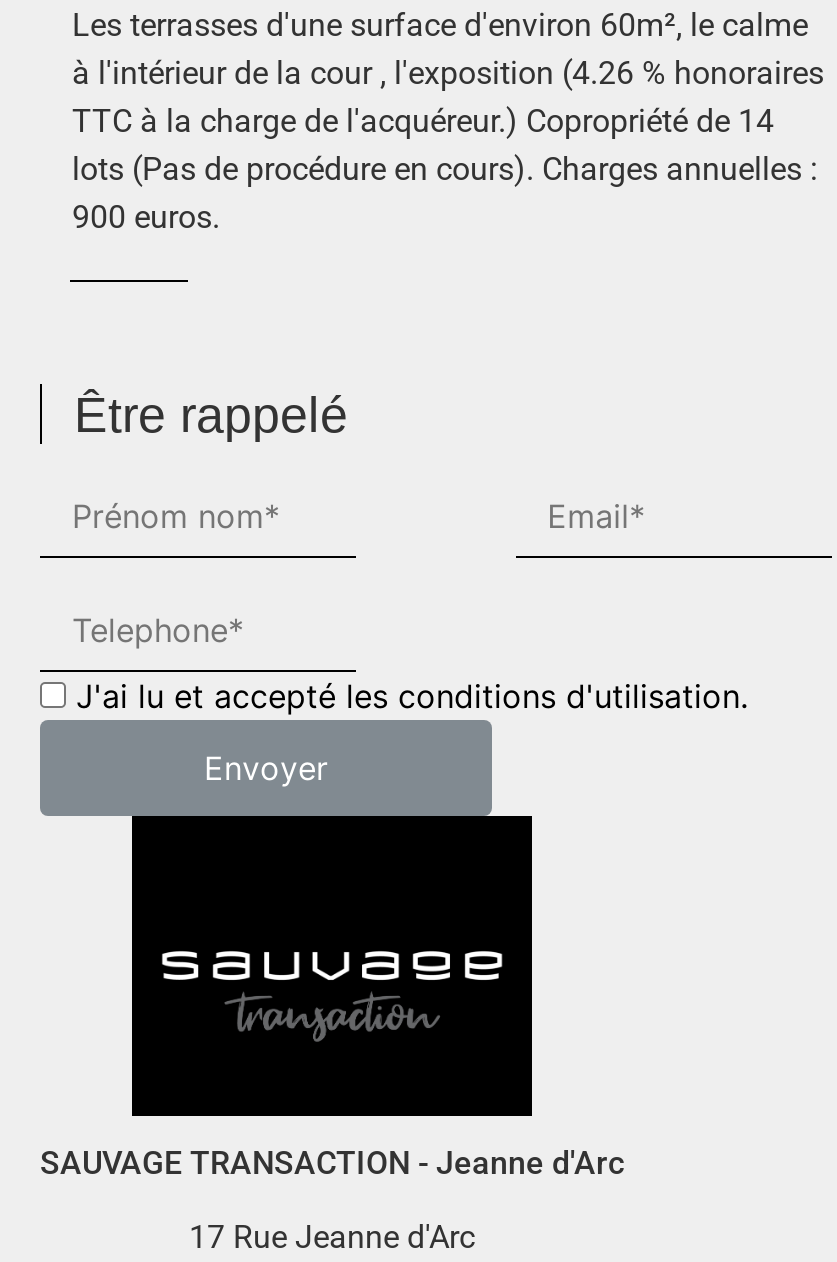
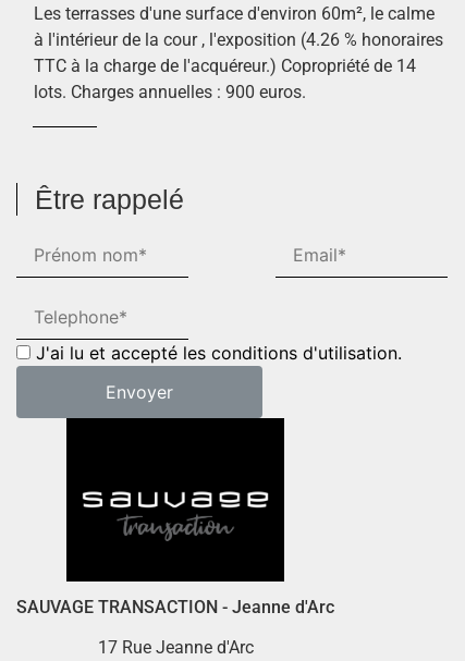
- lots (Pas de procédure en cours). Charges annuelles :
- 900 euros.
+ lots. Charges annuelles : 900 euros.
